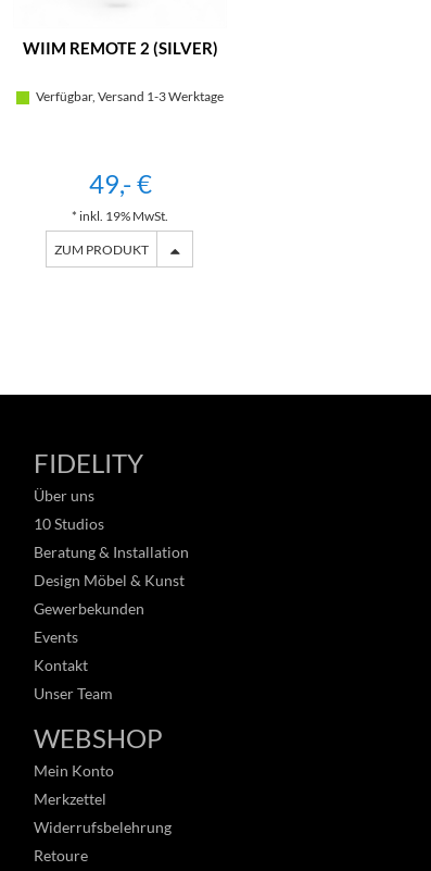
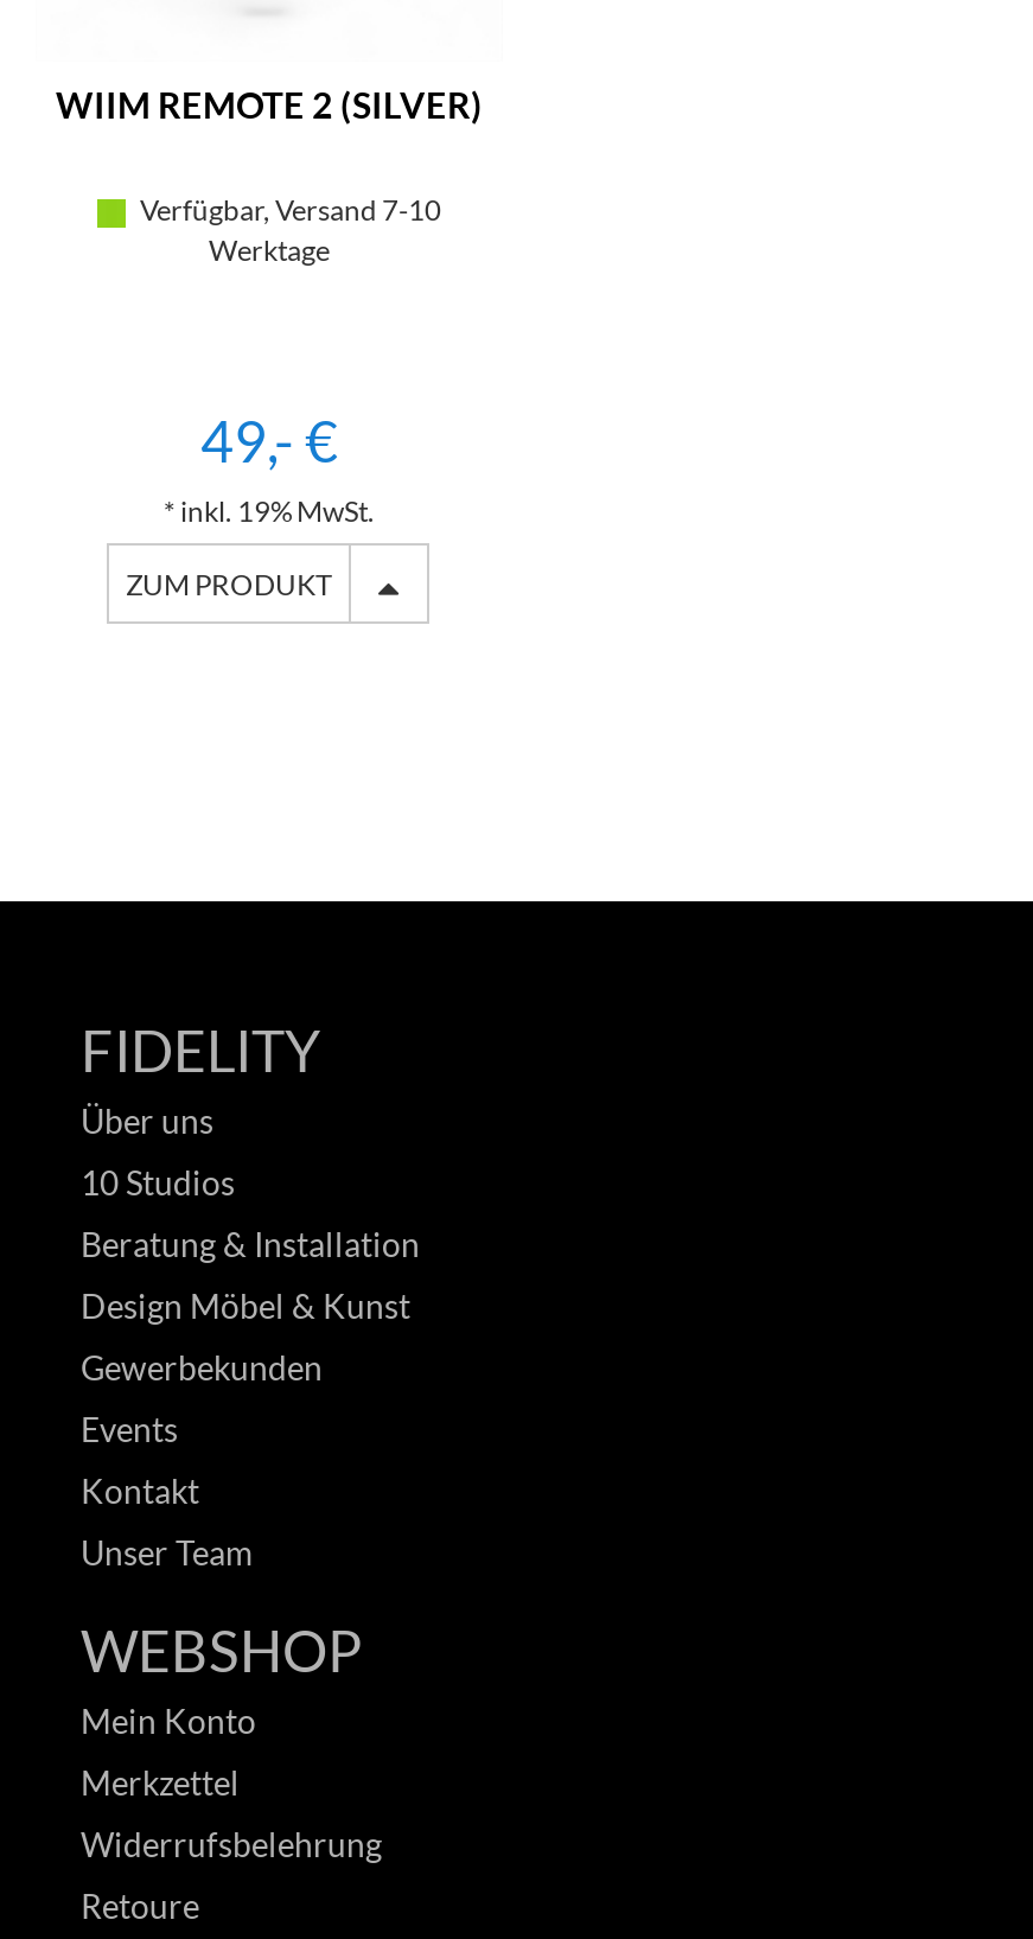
- Verfügbar, Versand 1-3 Werktage
+ Verfügbar, Versand 7-10
+ Werktage
